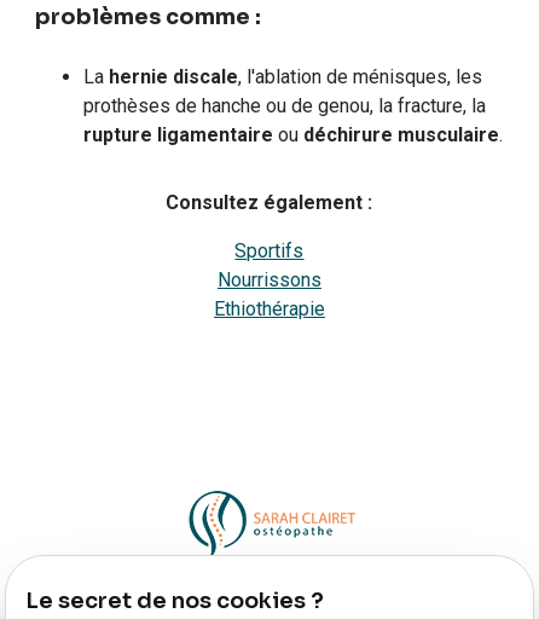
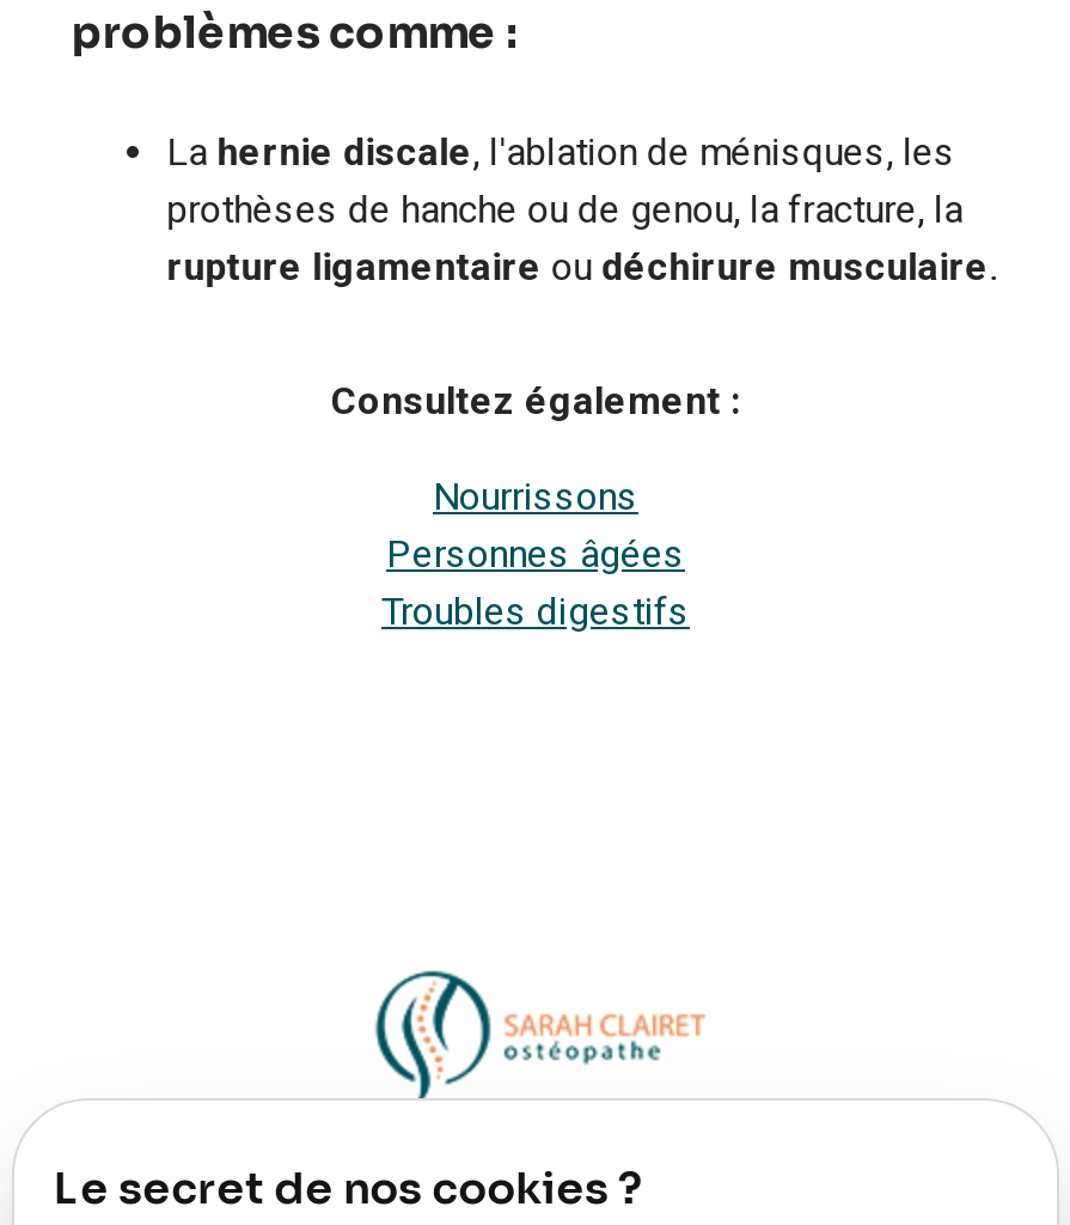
- Sportifs

moved up: Nourrissons

- Ethiothérapie
+ Personnes âgées
+ Troubles digestifs
